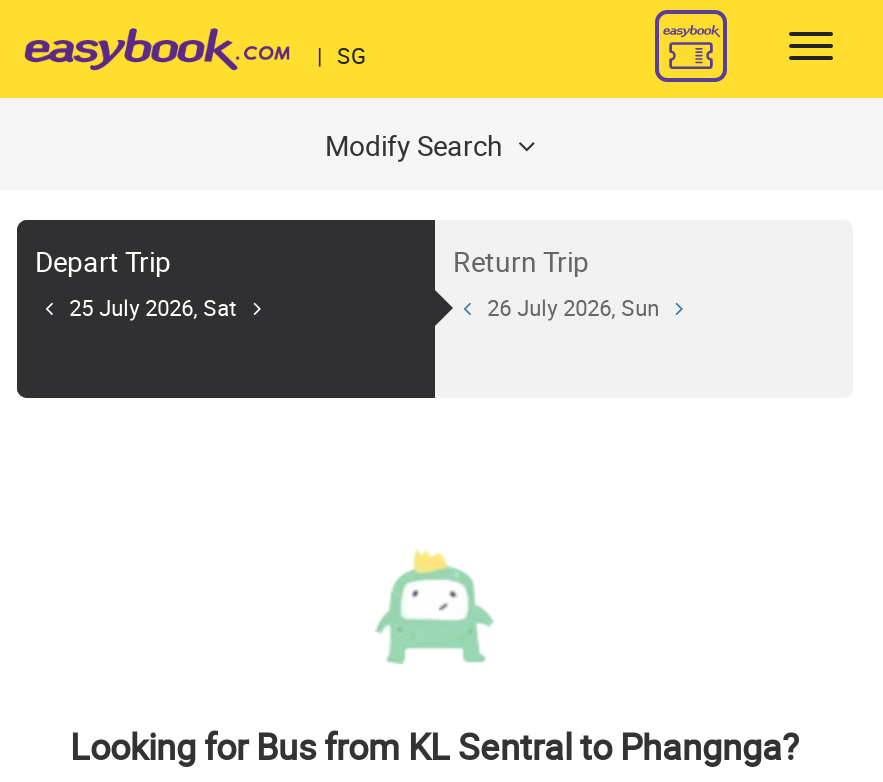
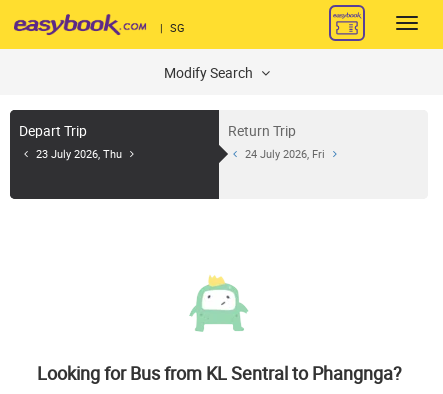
- 25 July 2026, Sat
+ 23 July 2026, Thu

- 26 July 2026, Sun
+ 24 July 2026, Fri
